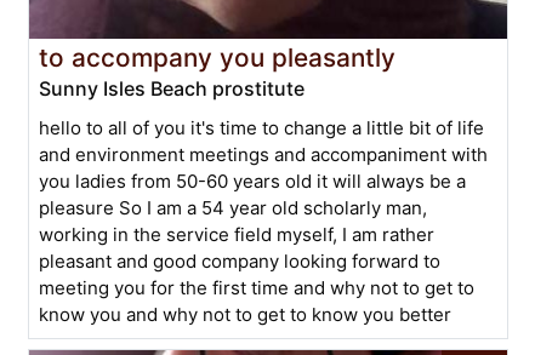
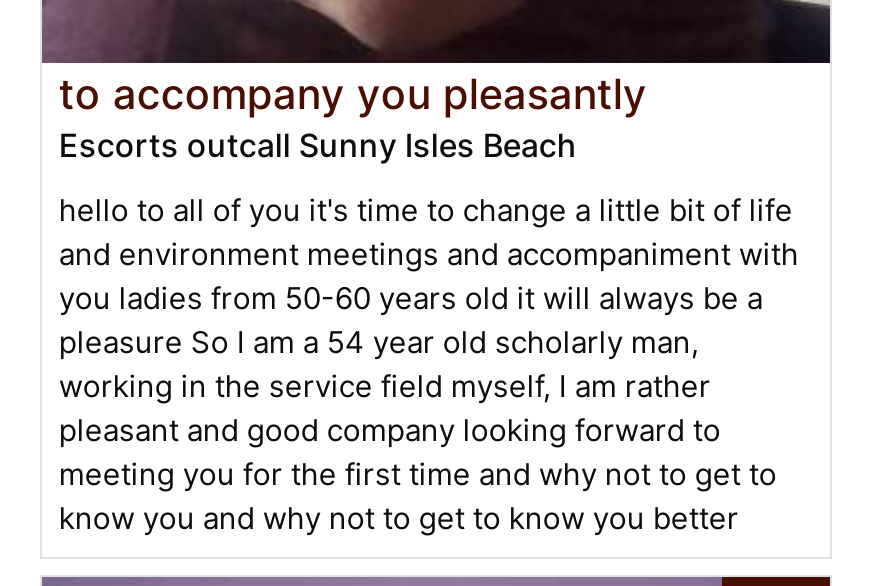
- Sunny Isles Beach prostitute
+ Escorts outcall Sunny Isles Beach
